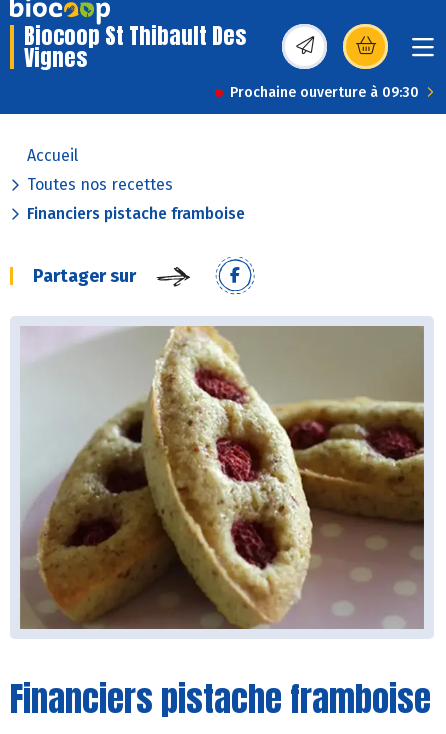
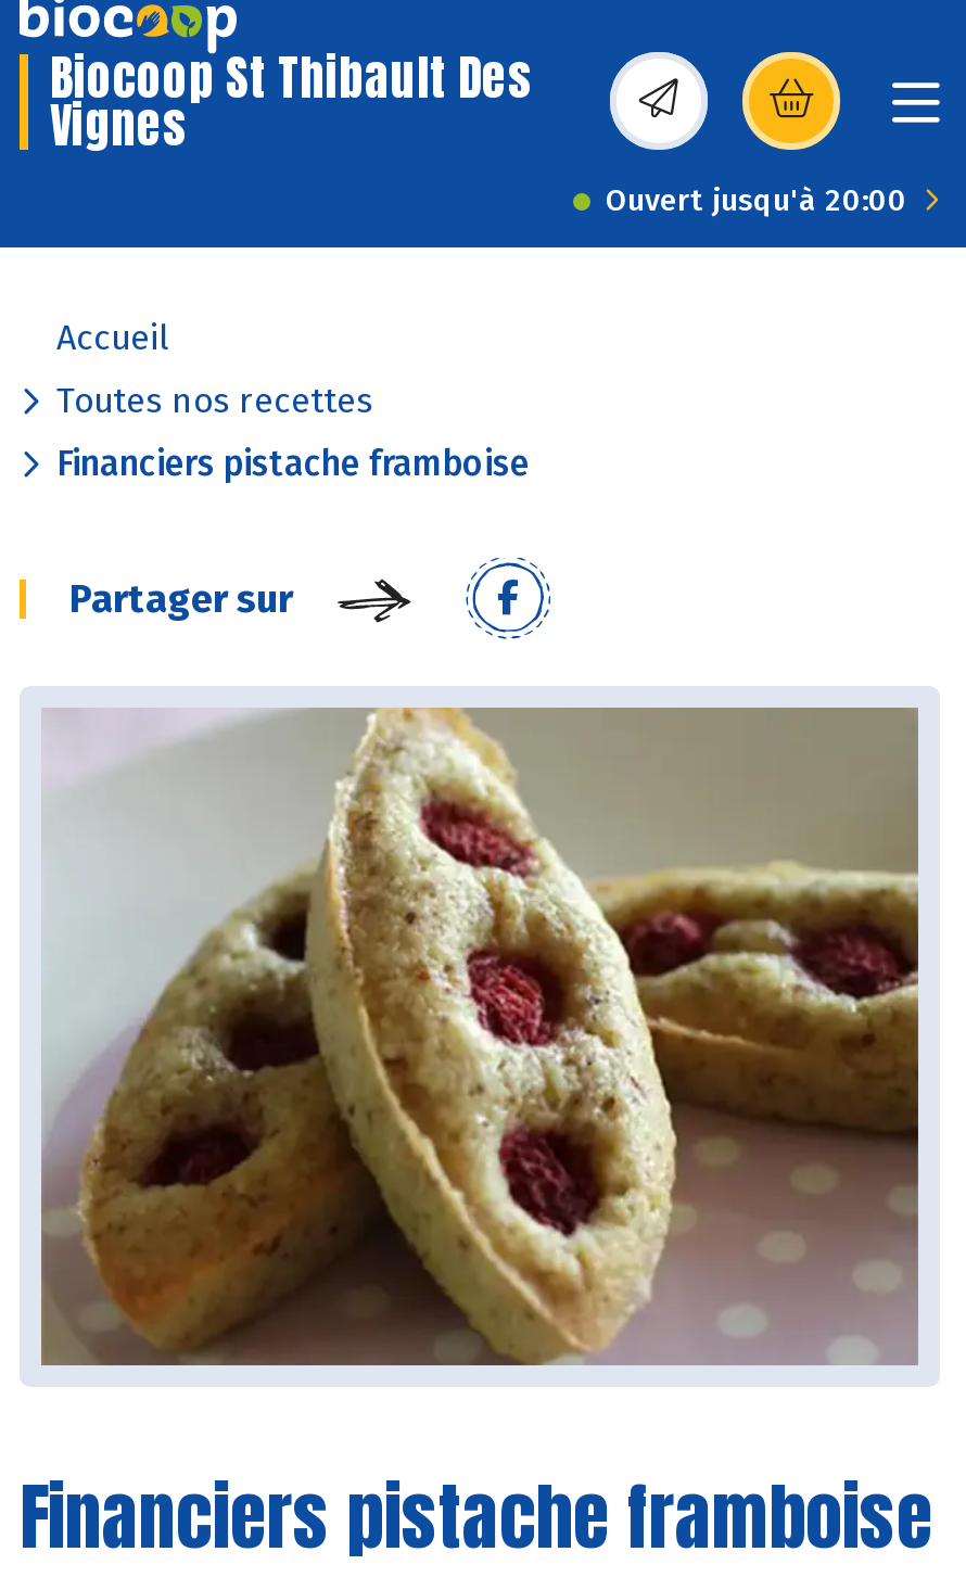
- Prochaine ouverture à 09:30
+ Ouvert jusqu'à 20:00
